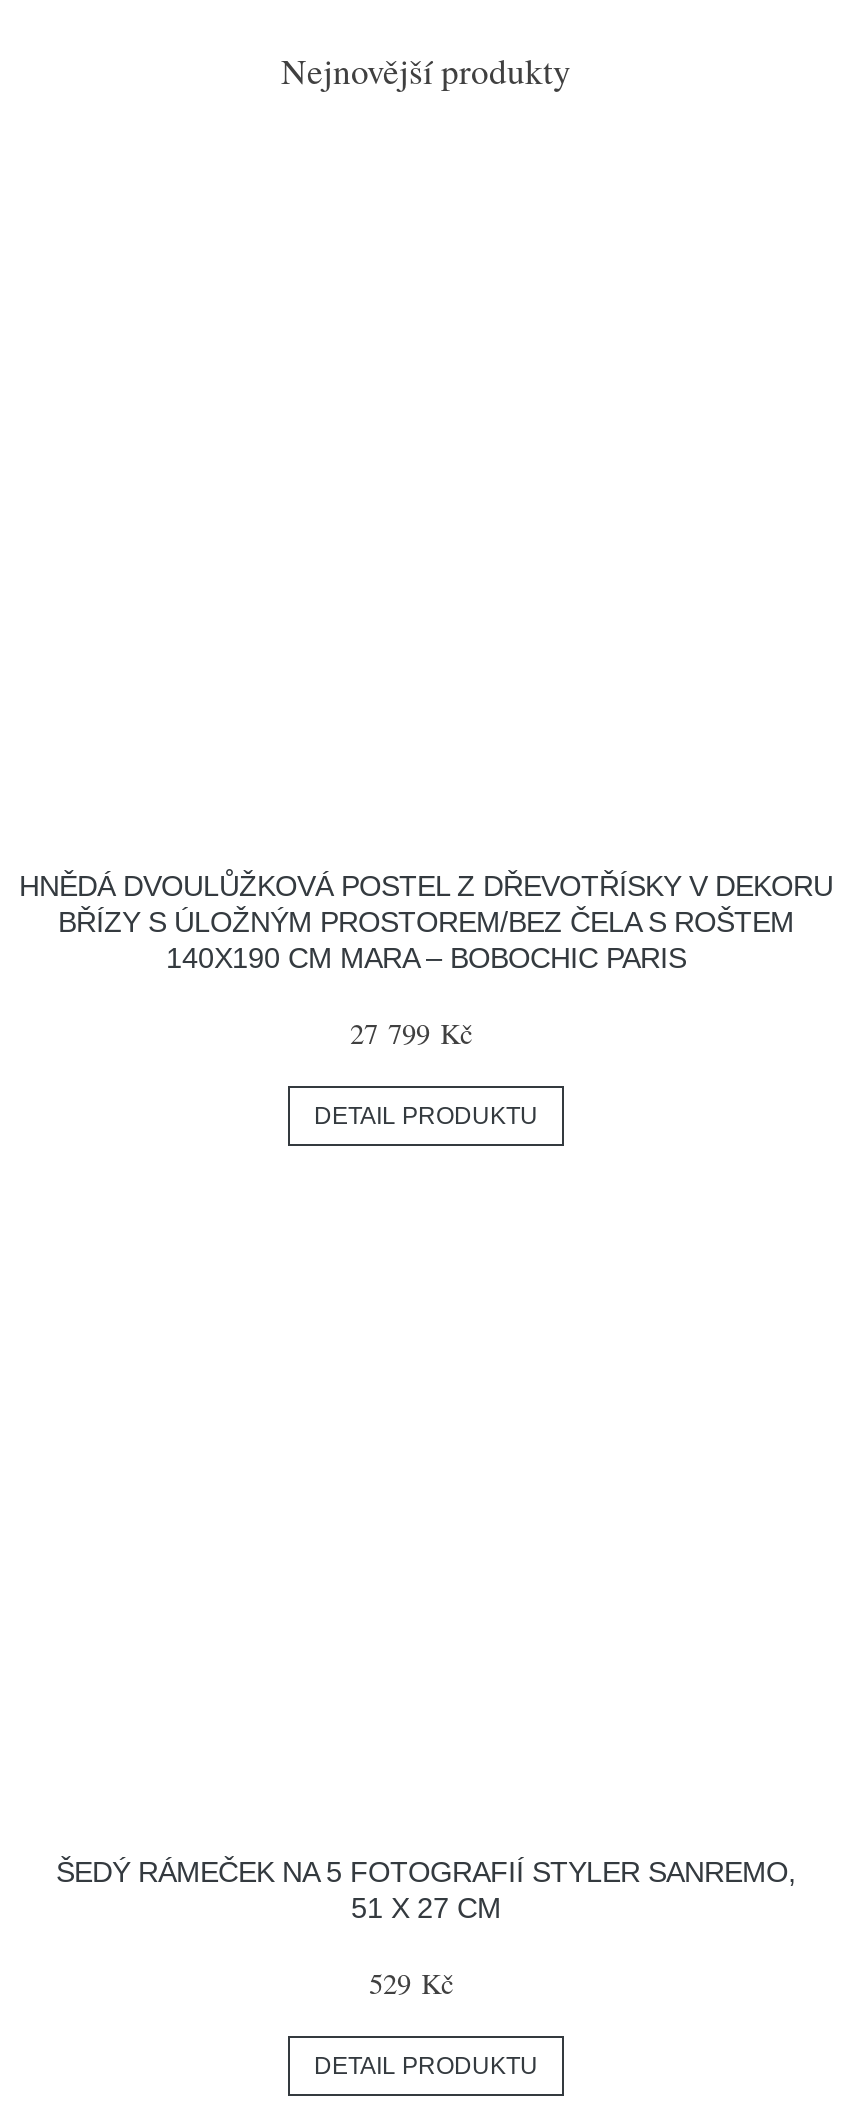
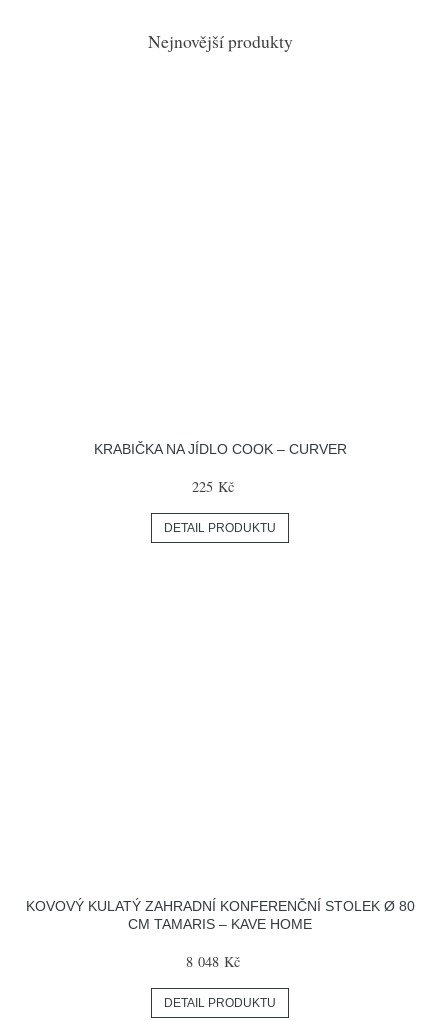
- HNĚDÁ DVOULŮŽKOVÁ POSTEL Z DŘEVOTŘÍSKY V DEKORU
- BŘÍZY S ÚLOŽNÝM PROSTOREM/BEZ ČELA S ROŠTEM
- 140X190 CM MARA – BOBOCHIC PARIS
+ KRABIČKA NA JÍDLO COOK – CURVER

- 27 799 Kč
+ 225 Kč

- ŠEDÝ RÁMEČEK NA 5 FOTOGRAFIÍ STYLER SANREMO,
- 51 X 27 CM
+ KOVOVÝ KULATÝ ZAHRADNÍ KONFERENČNÍ STOLEK Ø 80
+ CM TAMARIS – KAVE HOME

- 529 Kč
+ 8 048 Kč
